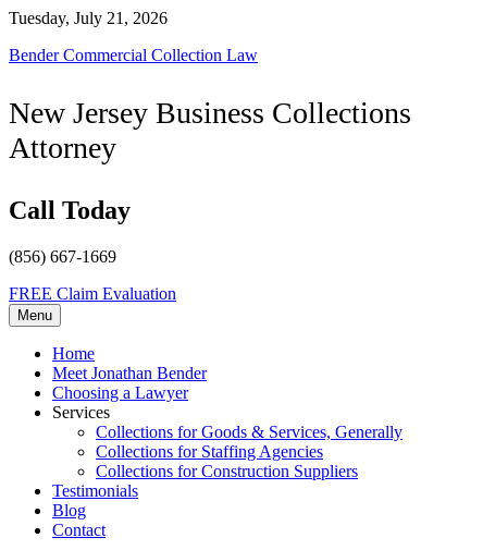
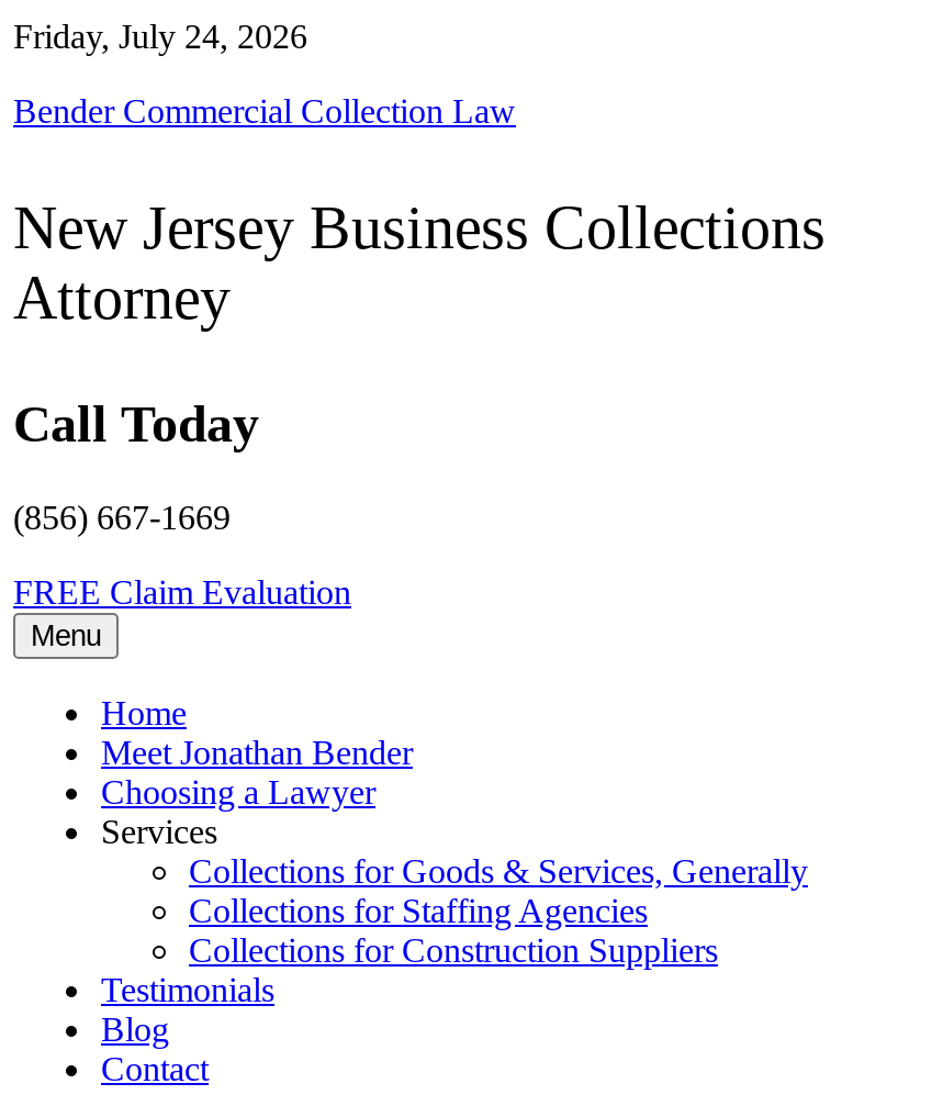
- Tuesday, July 21, 2026
+ Friday, July 24, 2026
